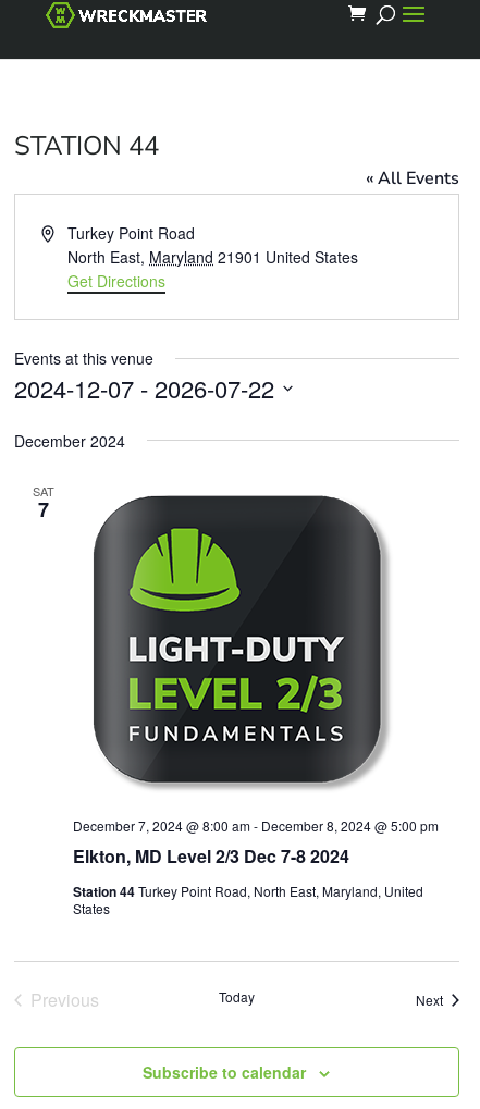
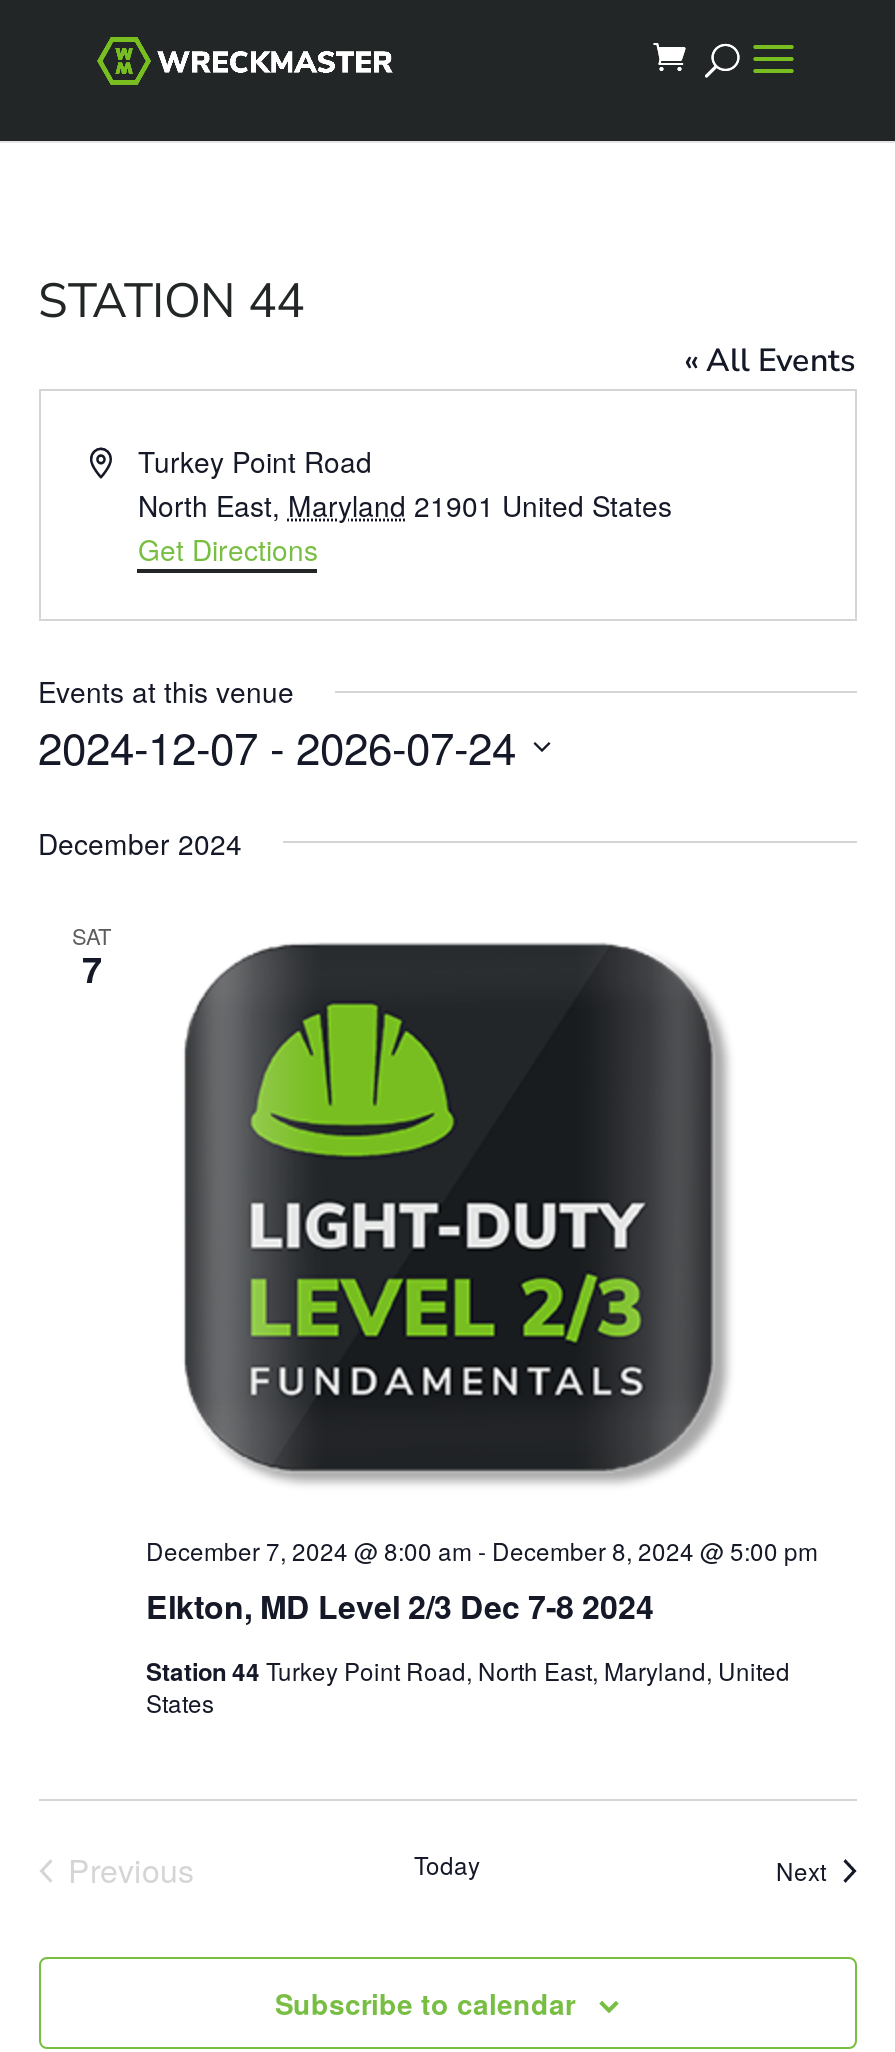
- 2024-12-07 - 2026-07-22
+ 2024-12-07 - 2026-07-24
